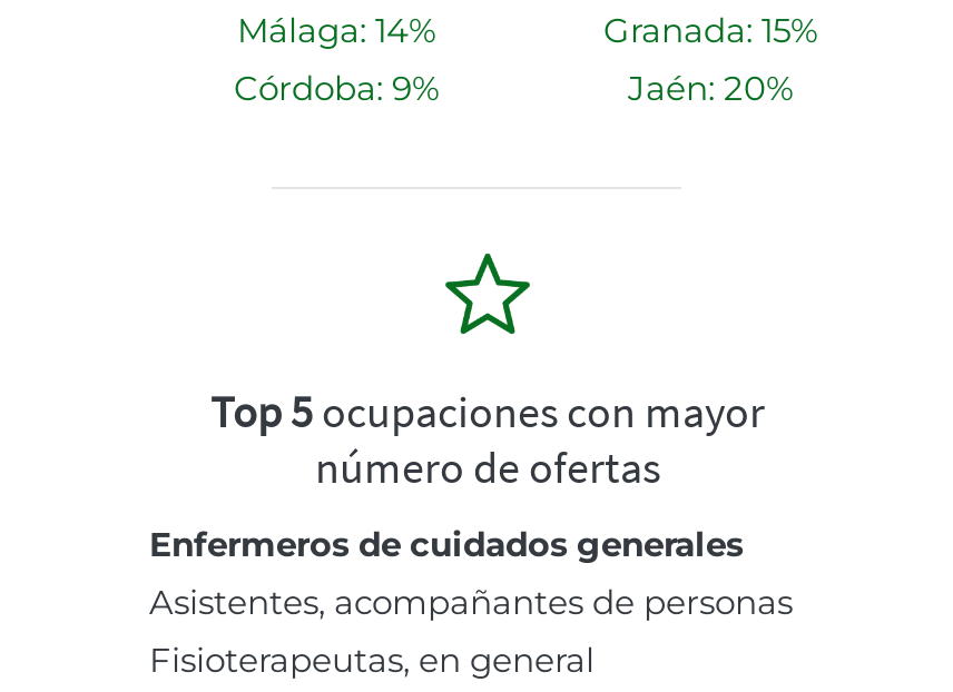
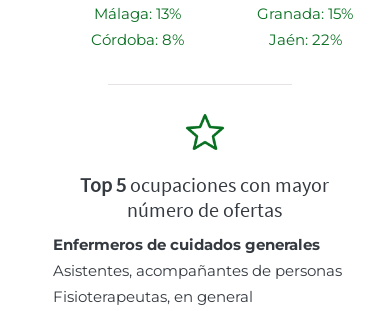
- Málaga: 14%
+ Málaga: 13%

- Córdoba: 9%
+ Córdoba: 8%

- Jaén: 20%
+ Jaén: 22%
